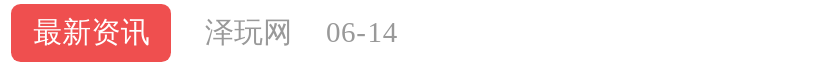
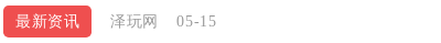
- 最新资讯 泽玩网 06-14
+ 最新资讯 泽玩网 05-15
